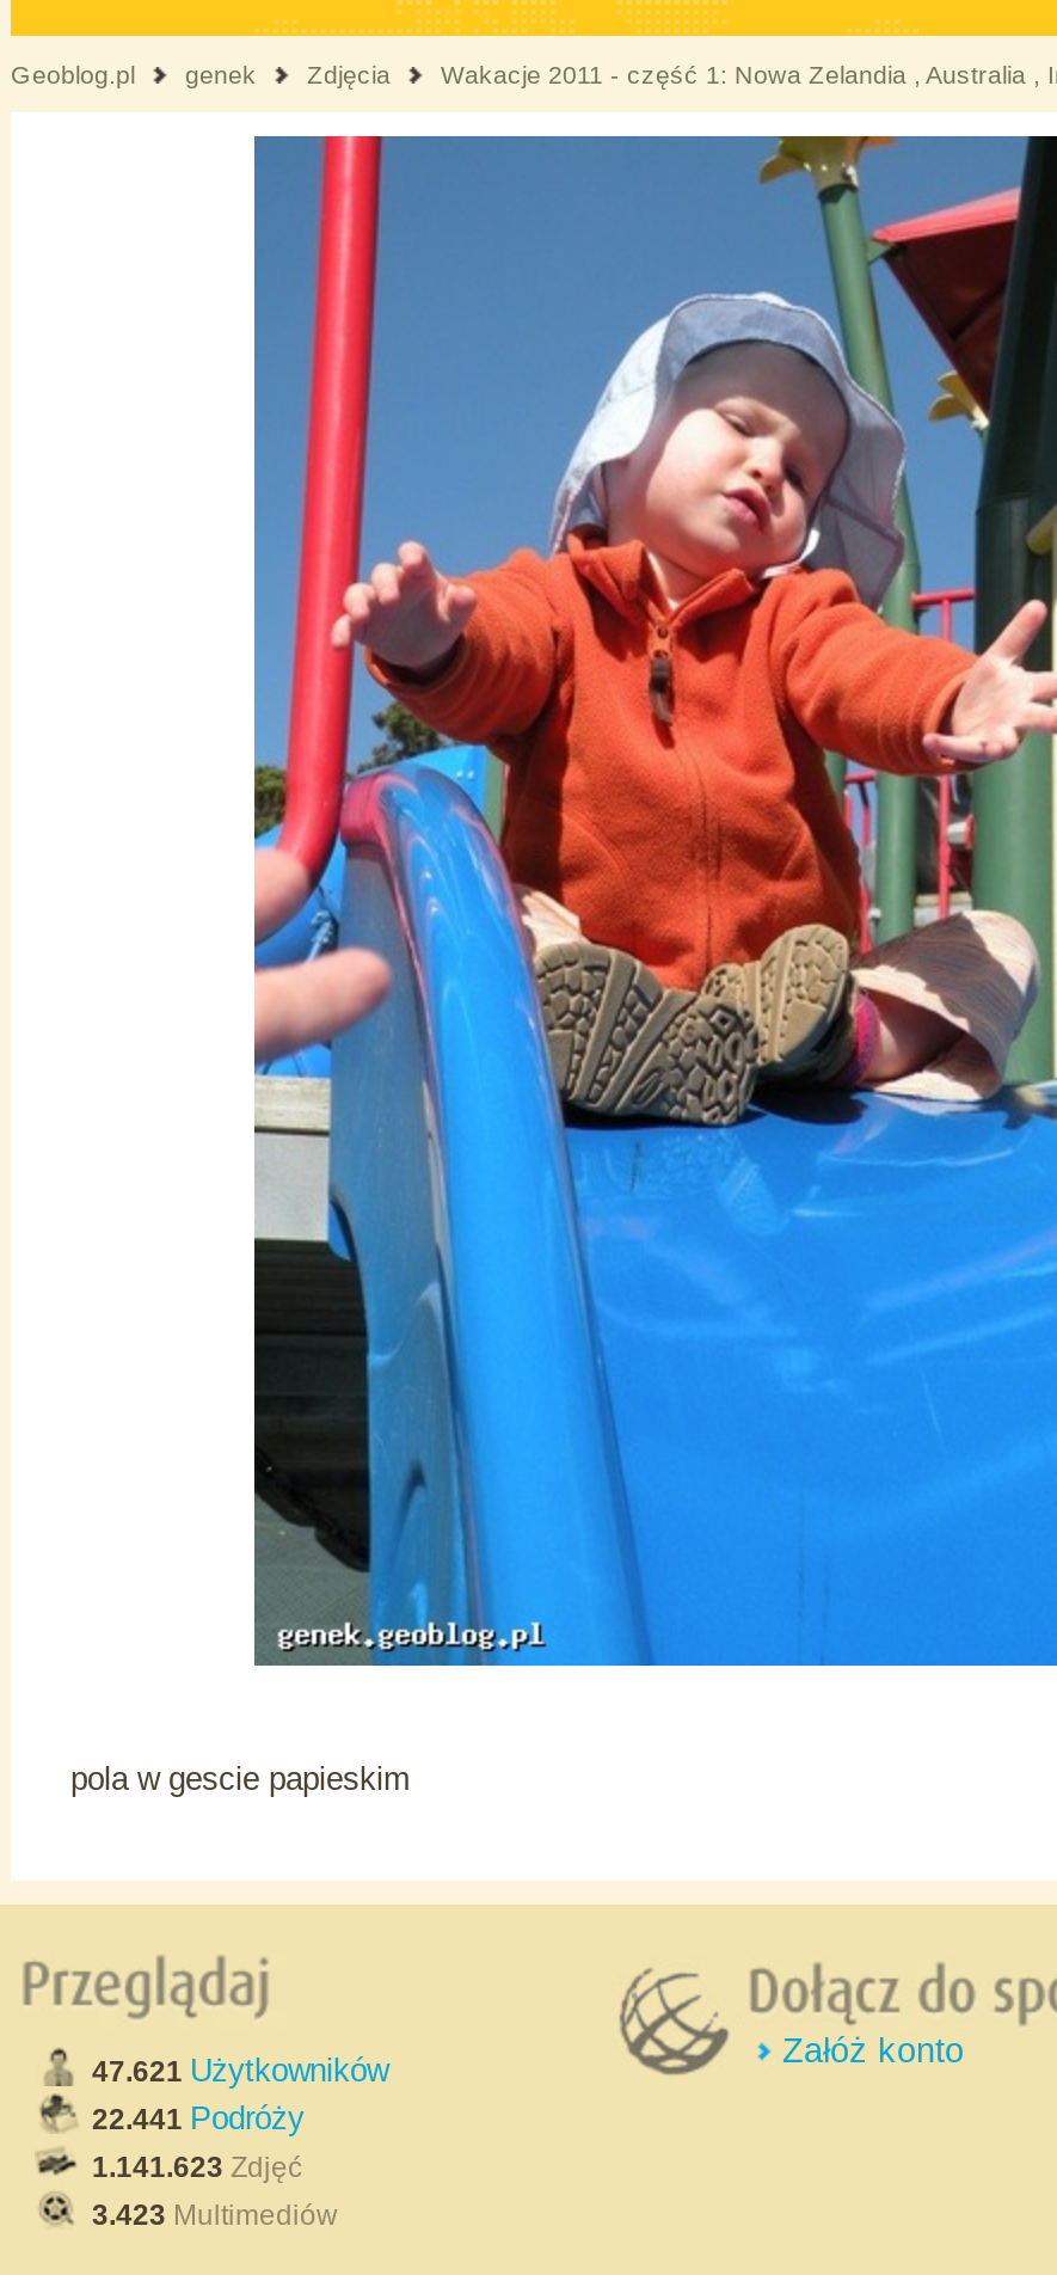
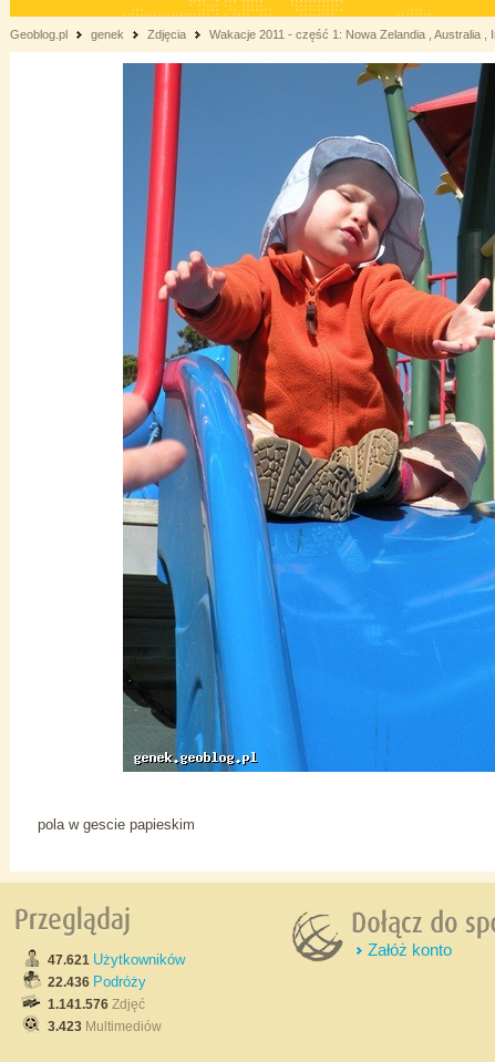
- 22.441 Podróży
+ 22.436 Podróży

- 1.141.623 Zdjęć
+ 1.141.576 Zdjęć
